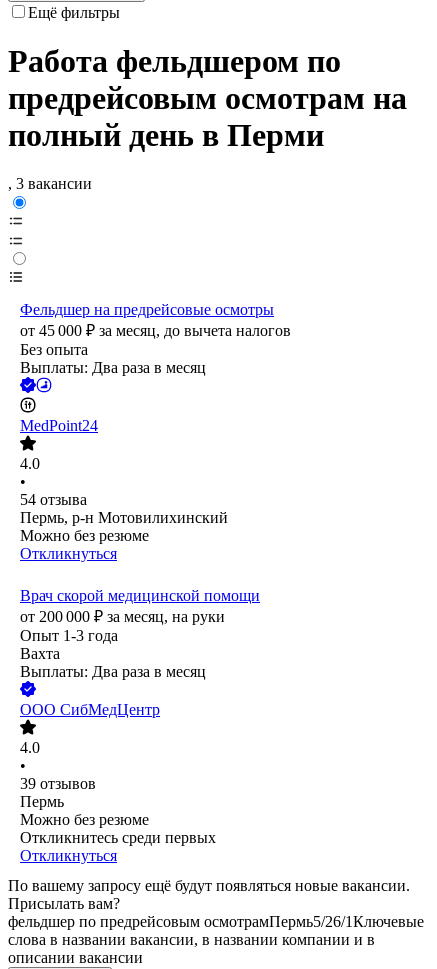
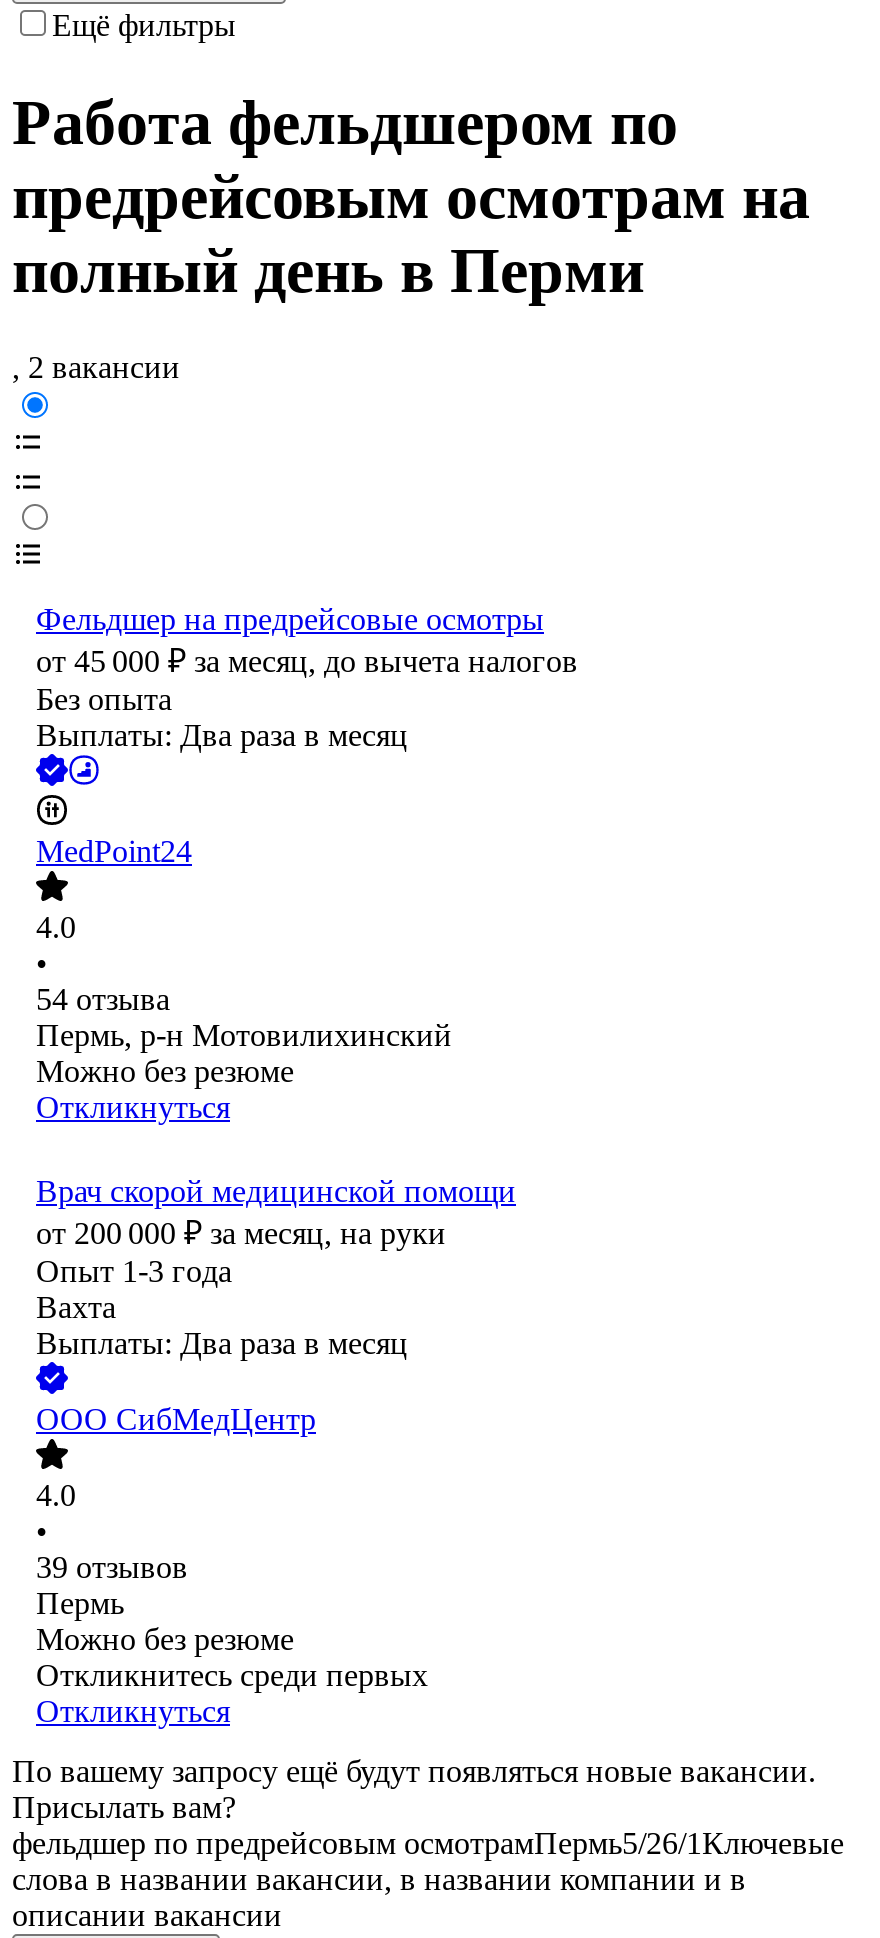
- , 3 вакансии
+ , 2 вакансии
